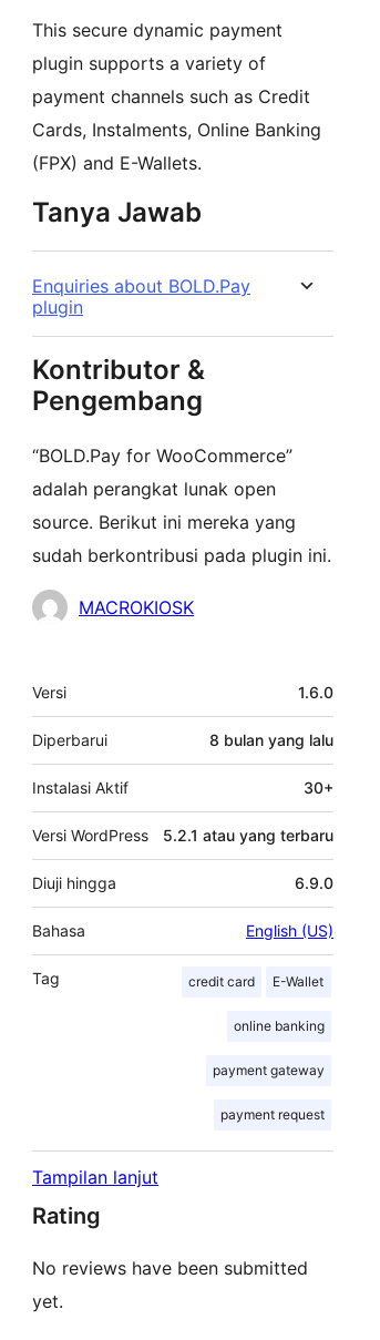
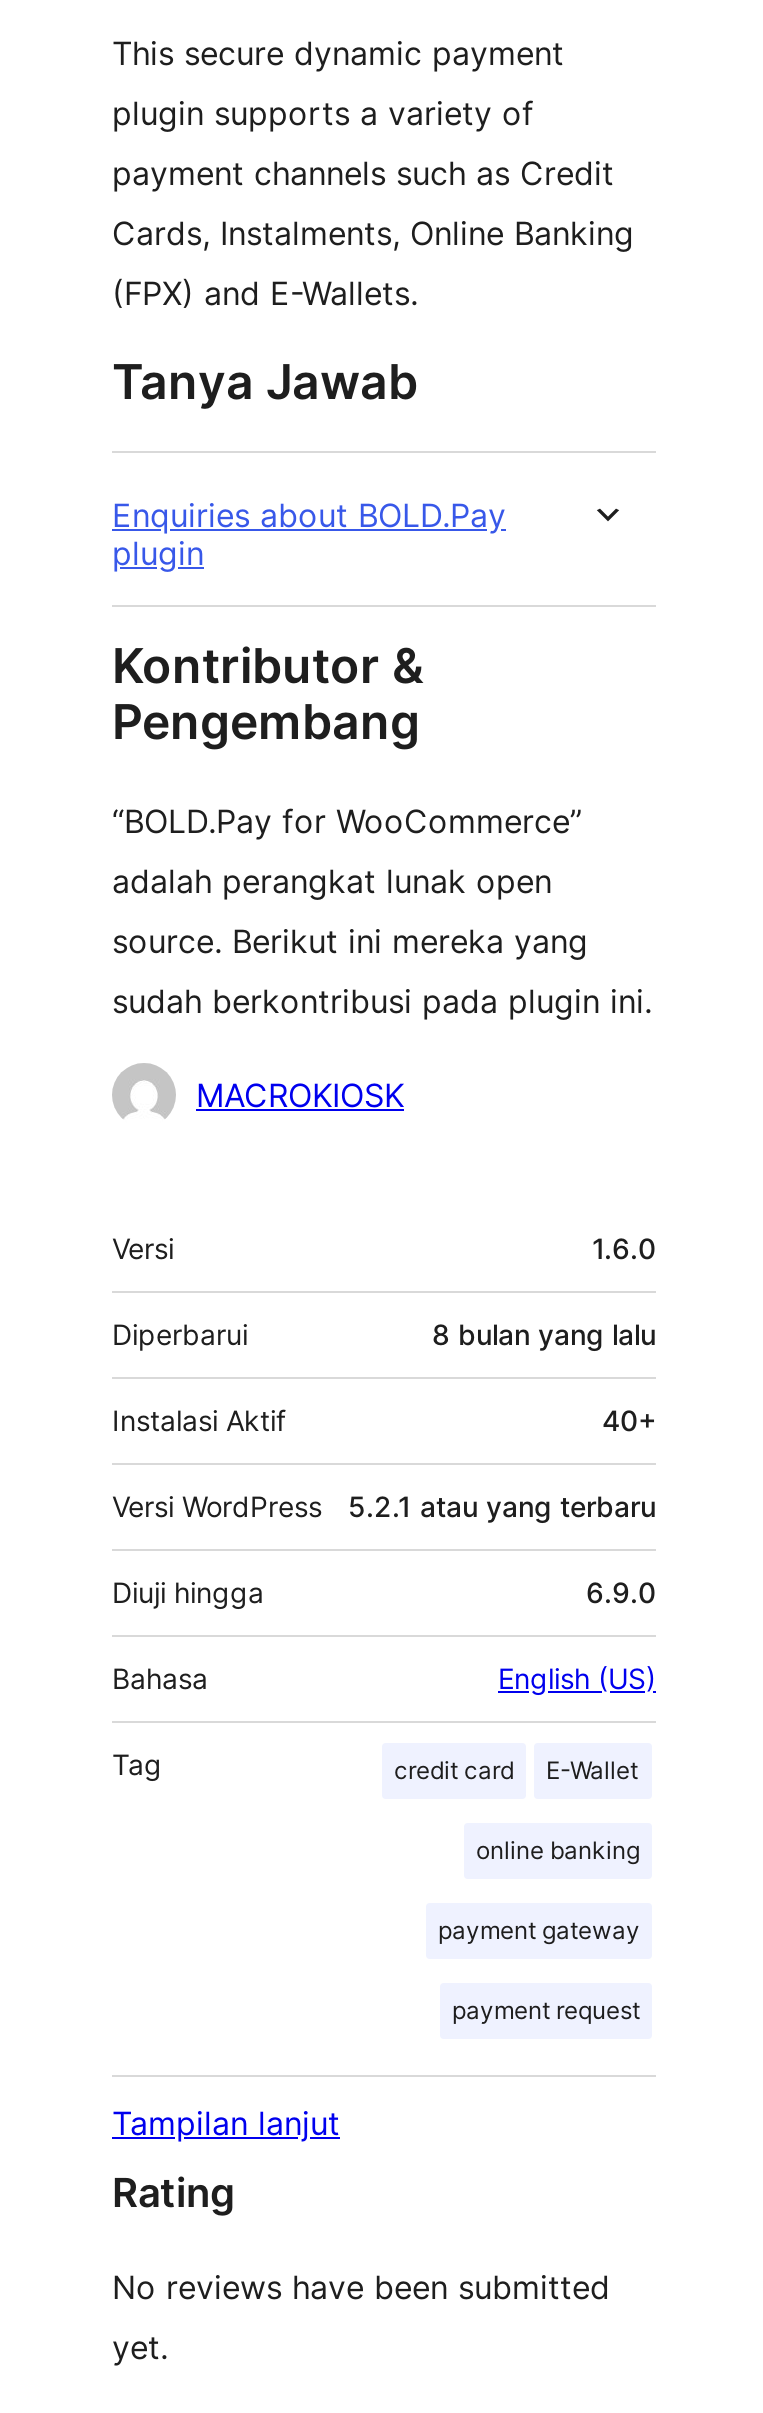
- 30+
+ 40+
